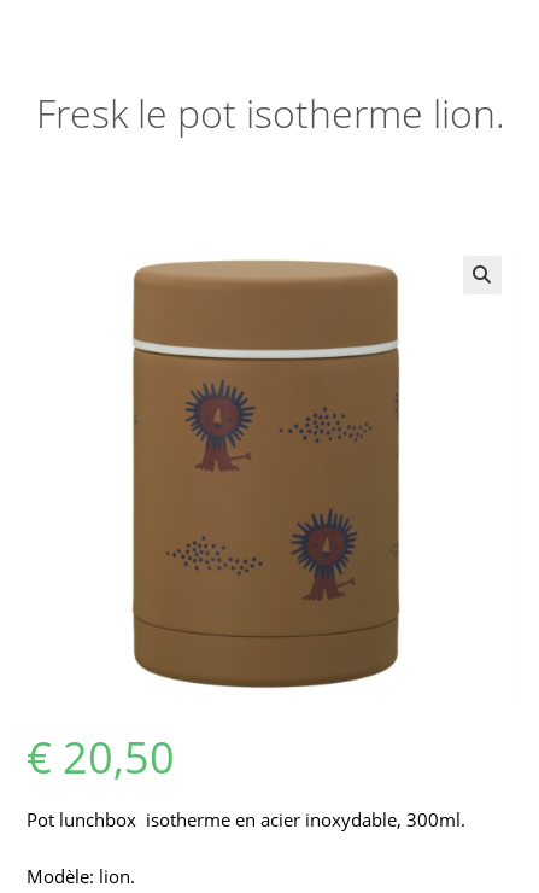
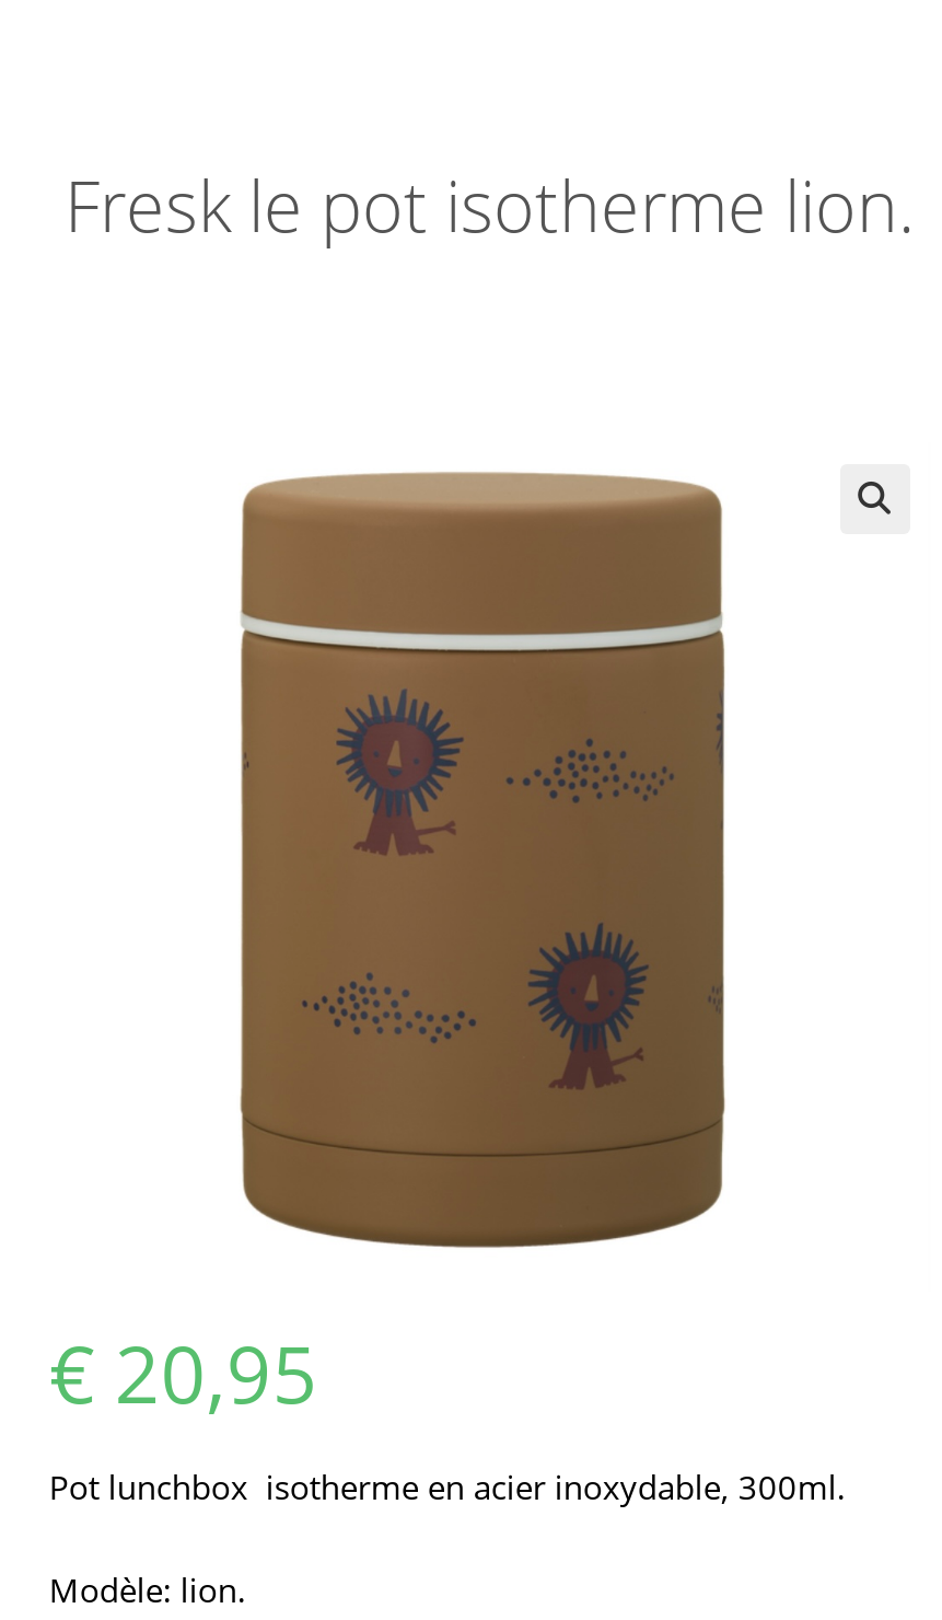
- €20,50
+ €20,95
